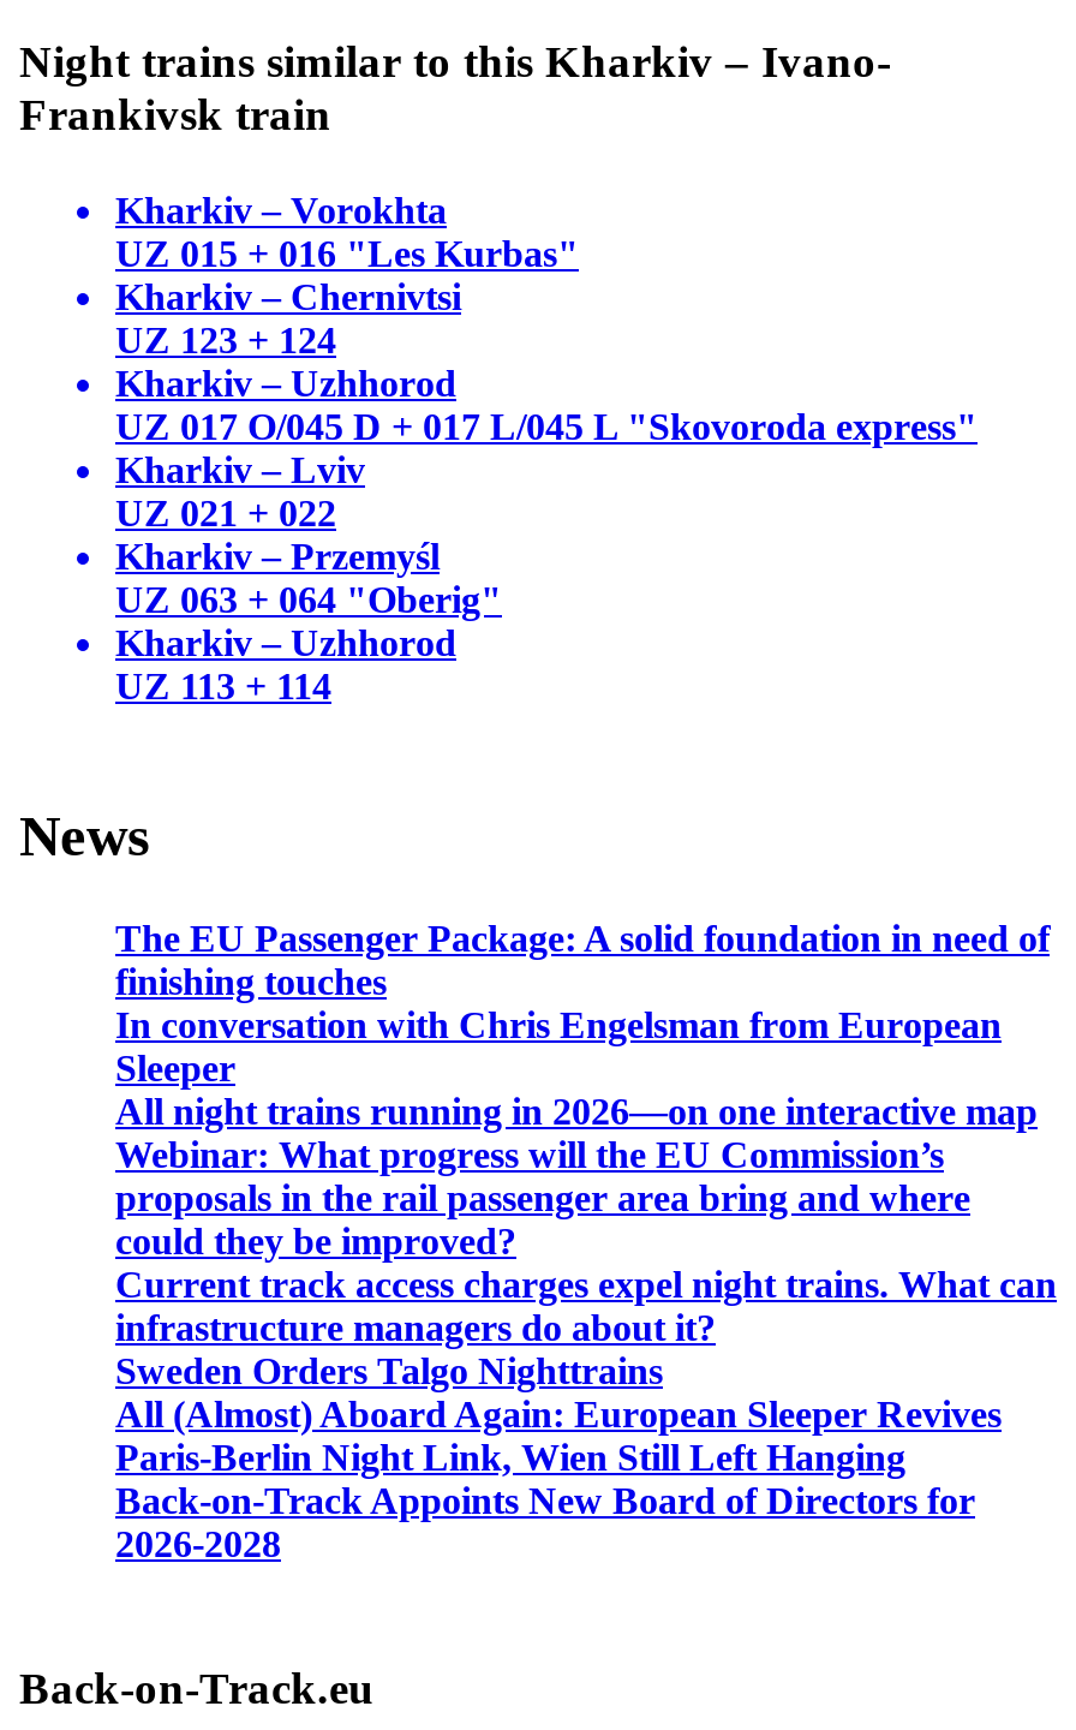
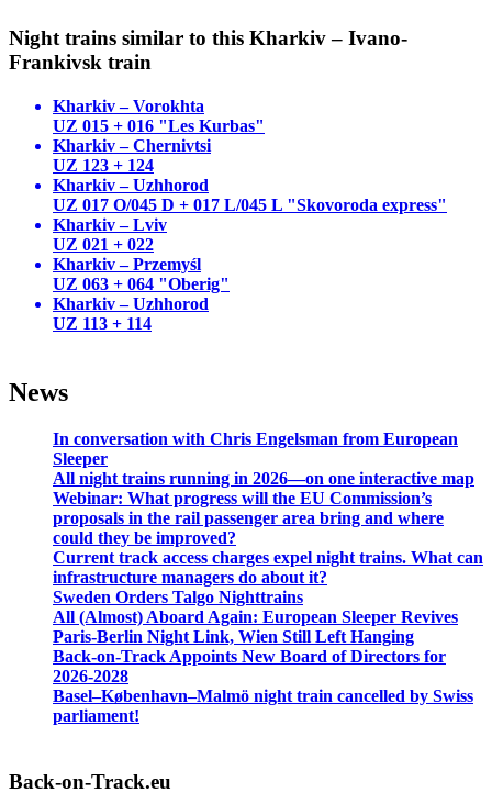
- The EU Passenger Package: A solid foundation in need of
- finishing touches

moved up: In conversation with Chris Engelsman from European | Sleeper | All night trains running in 2026—on one interactive map | ... | Back-on-Track Appoints New Board of Directors for | 2026-2028

+ Basel–København–Malmö night train cancelled by Swiss
+ parliament!
